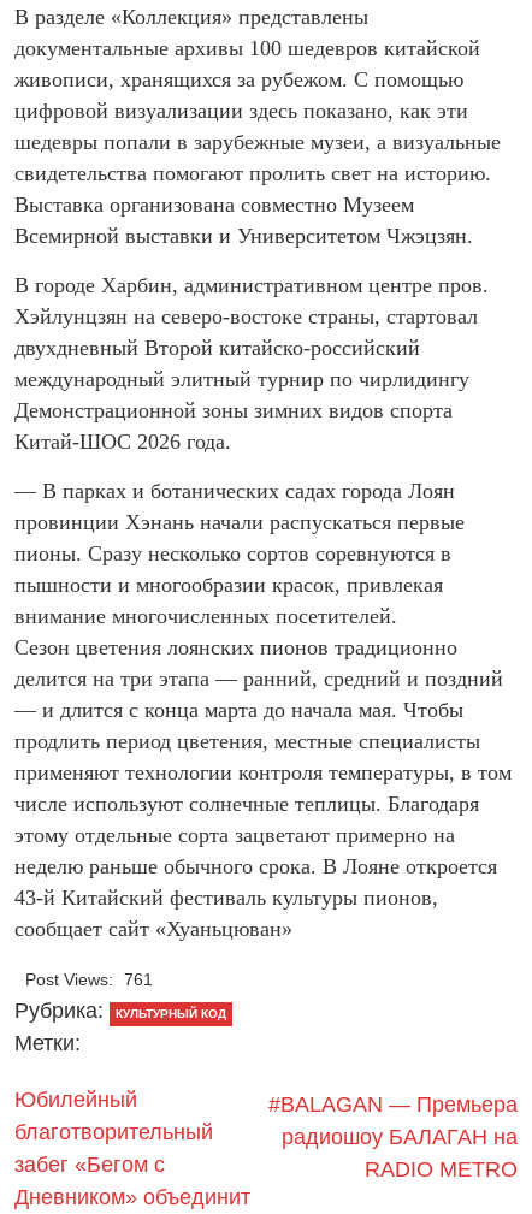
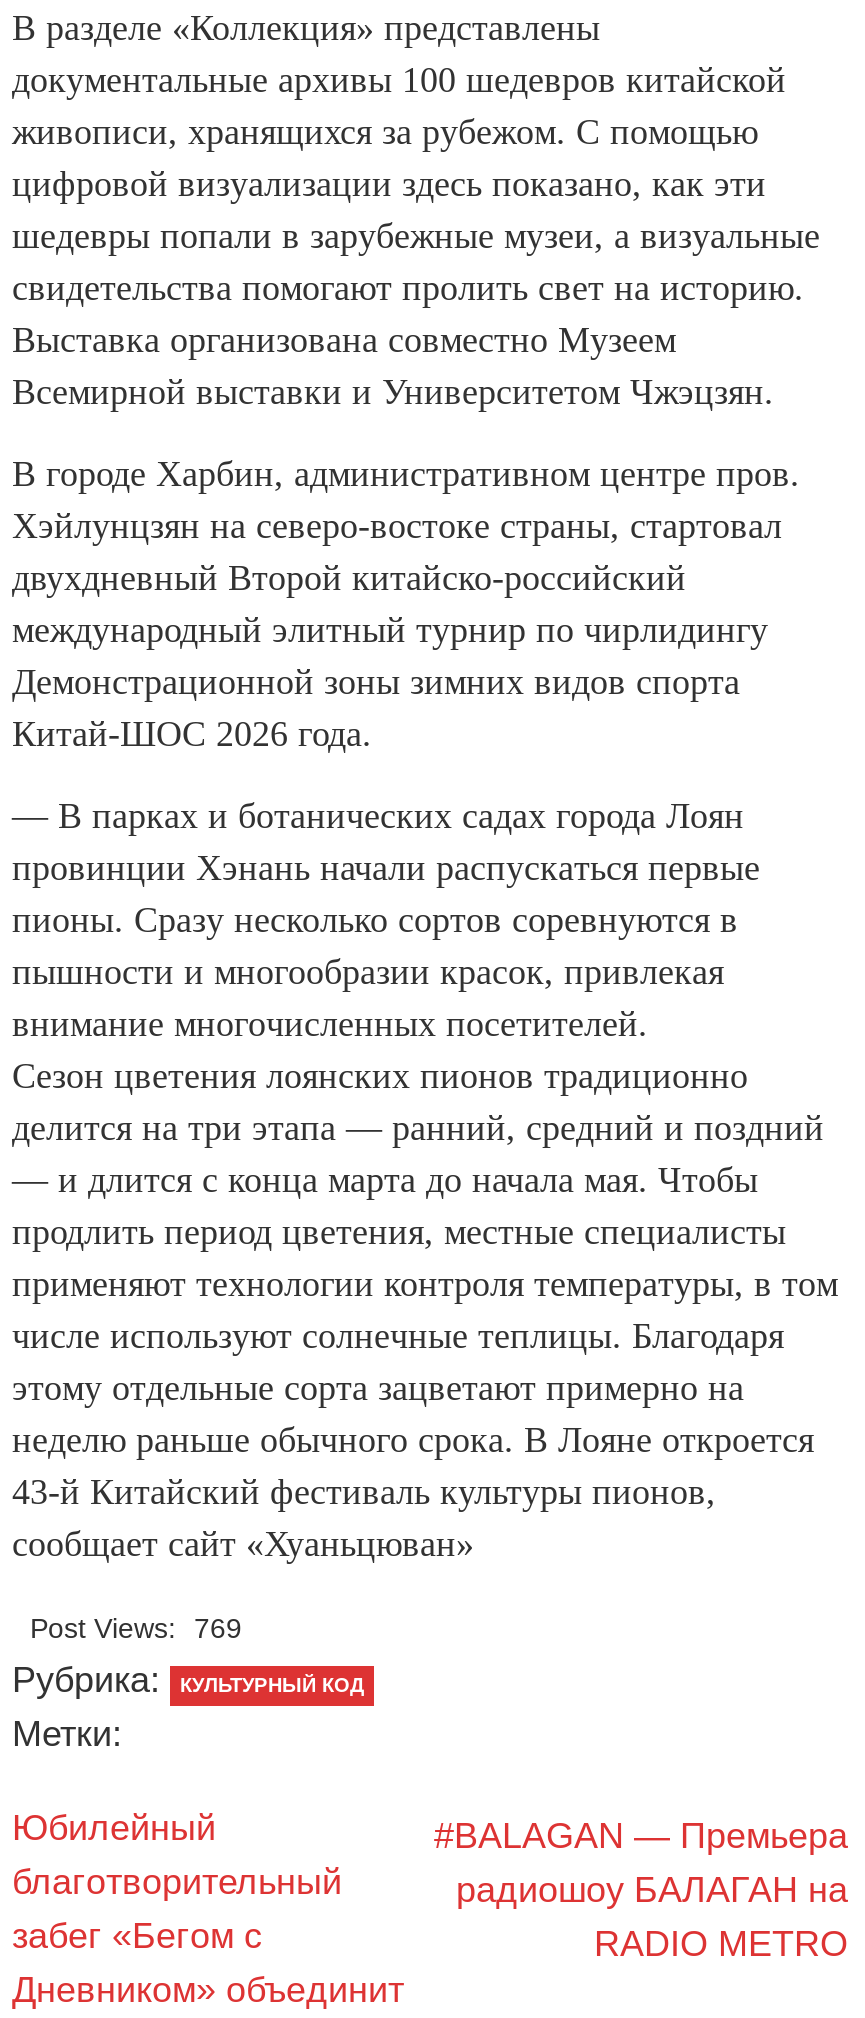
- Post Views: 761
+ Post Views: 769
